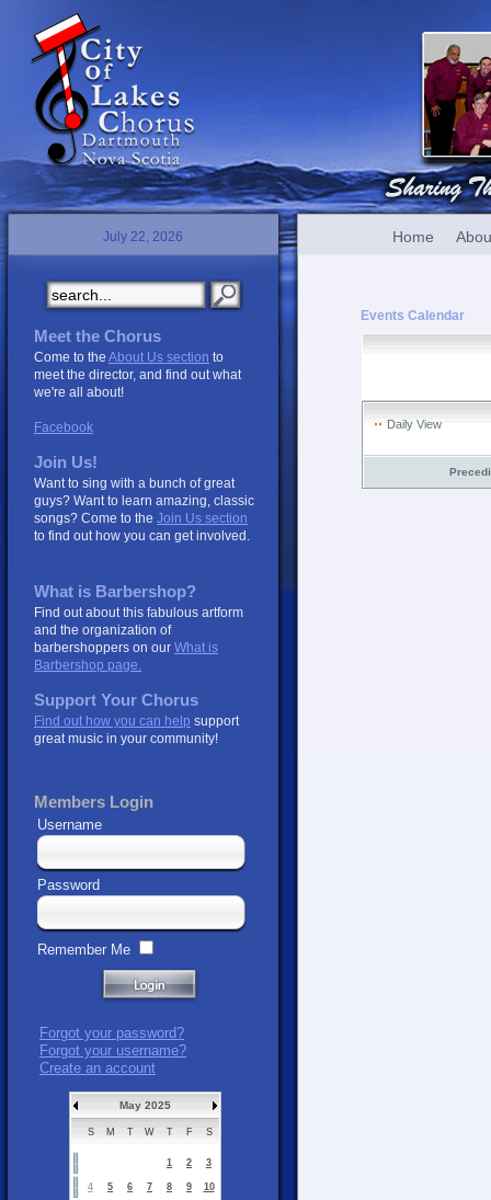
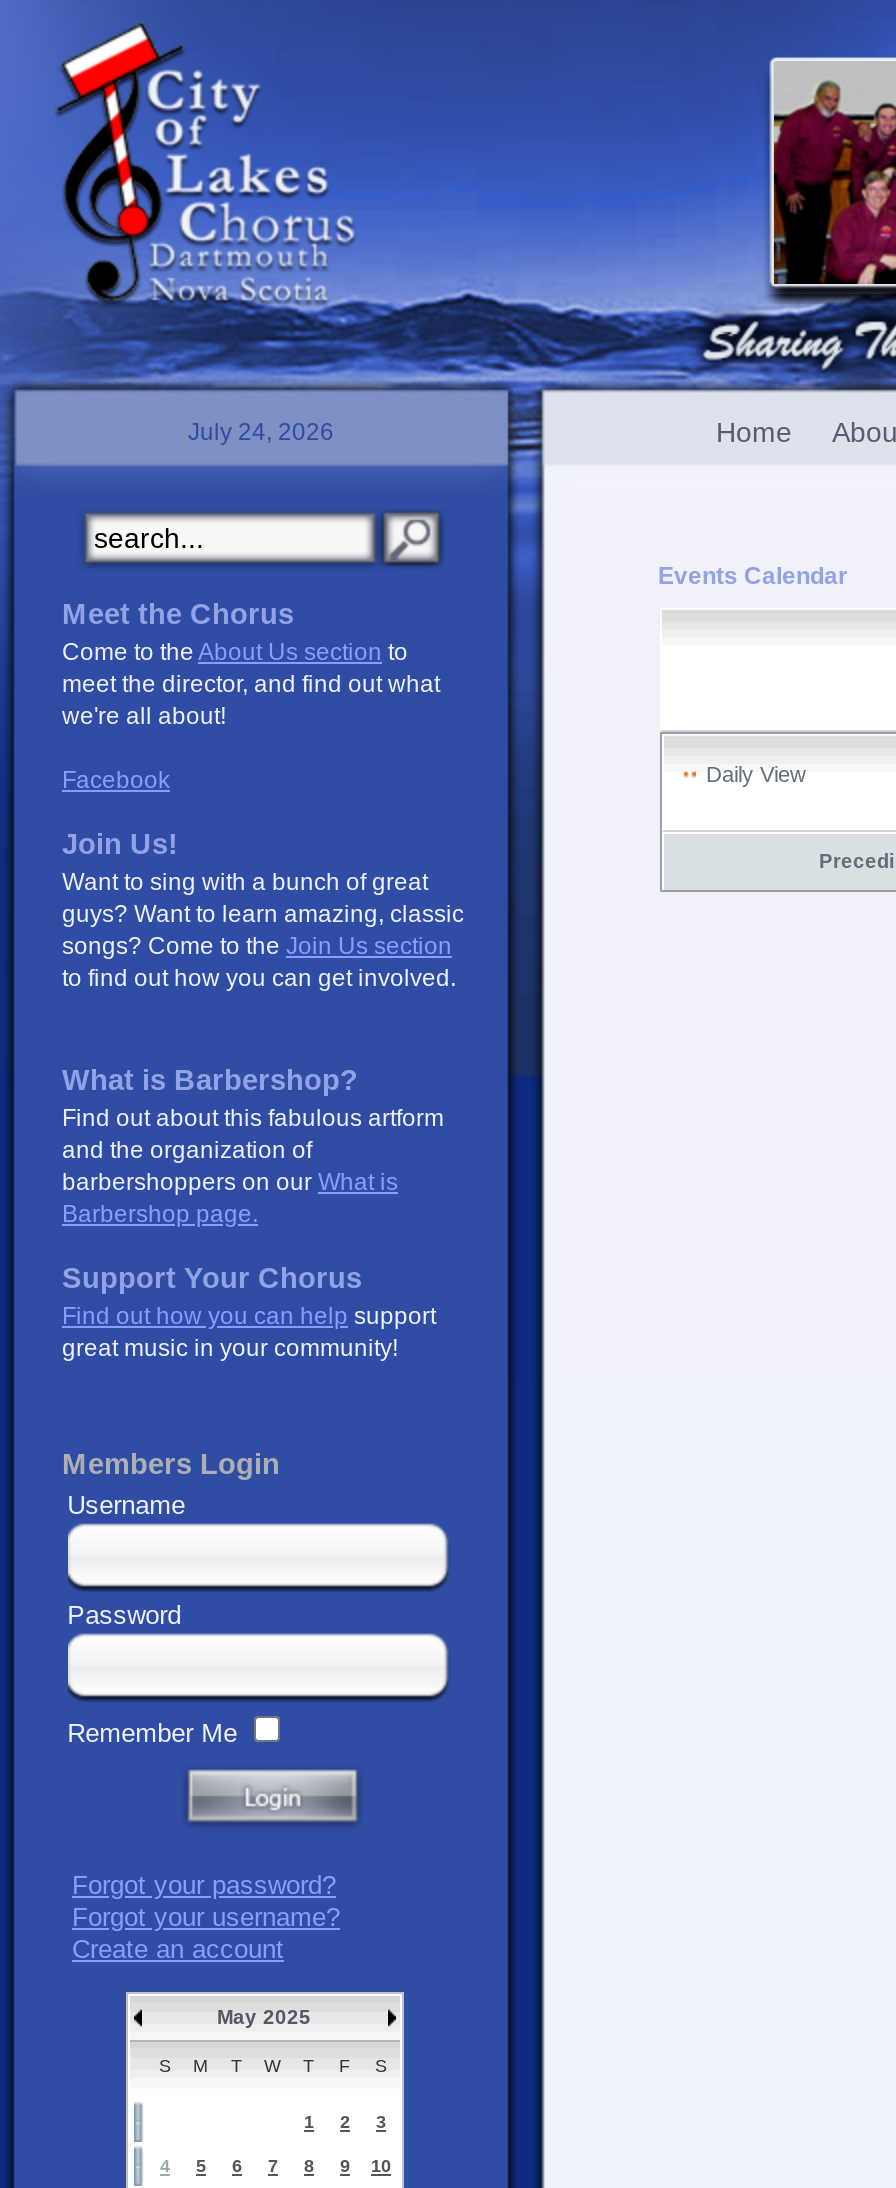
- July 22, 2026
+ July 24, 2026
